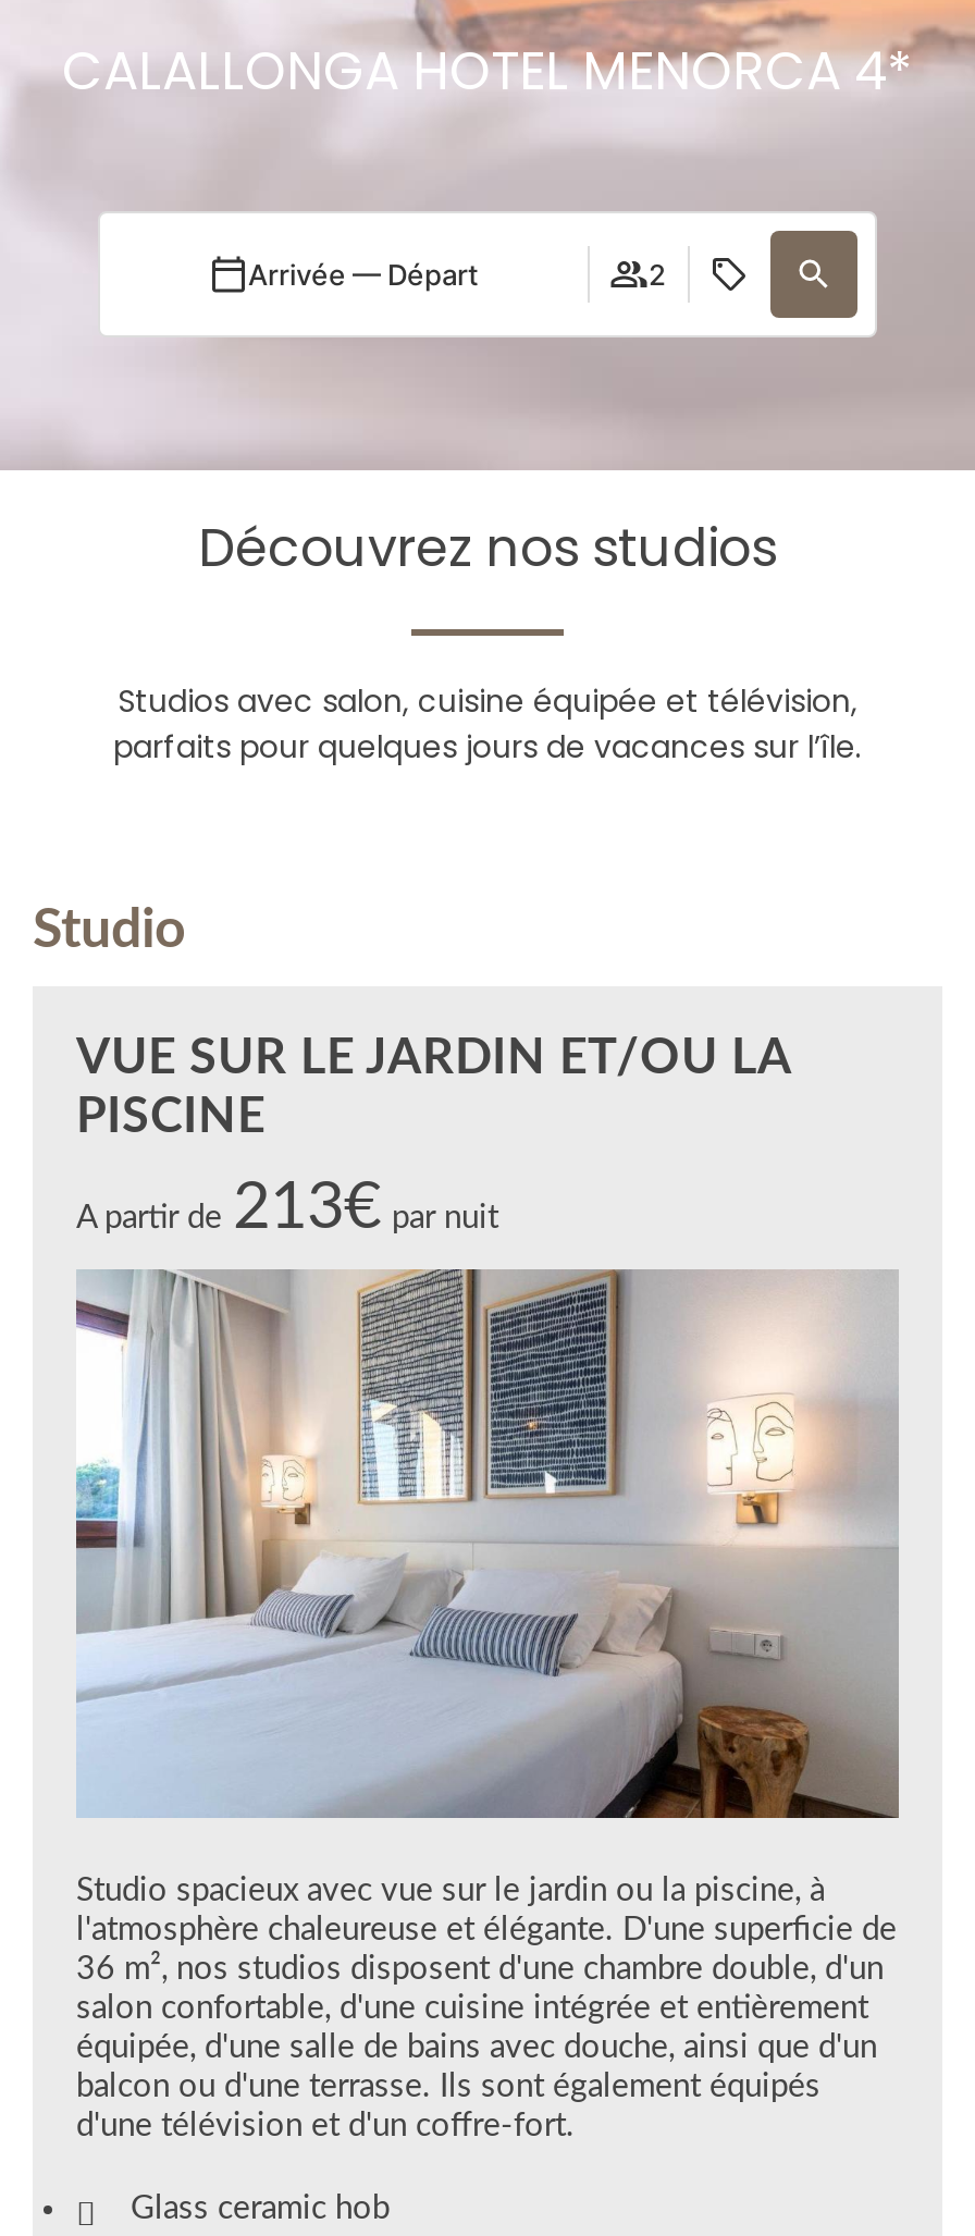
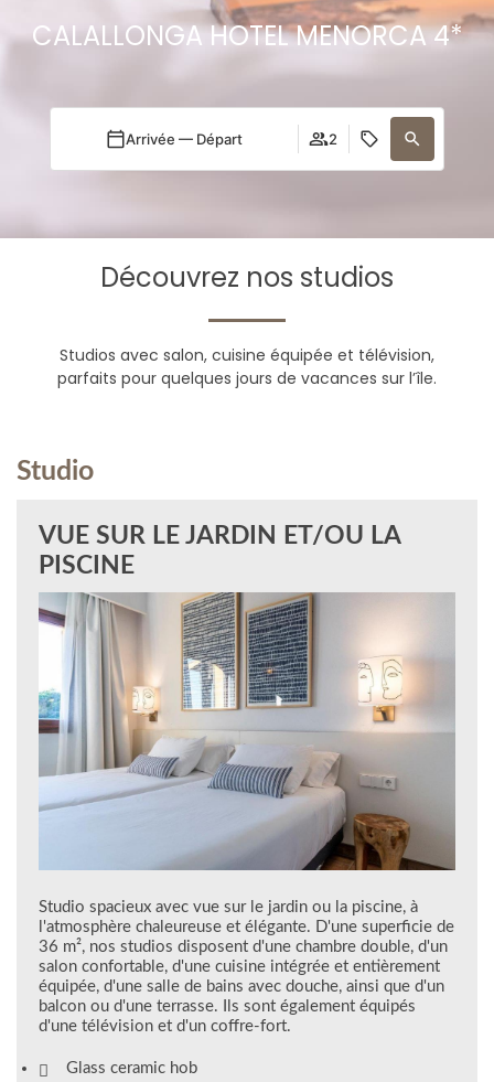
- A partir de 213€ par nuit
